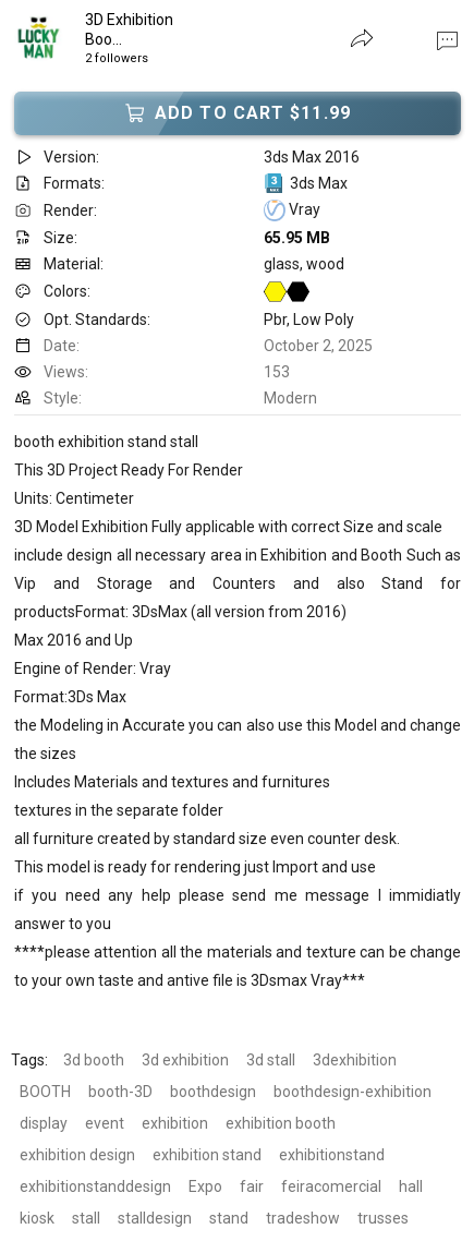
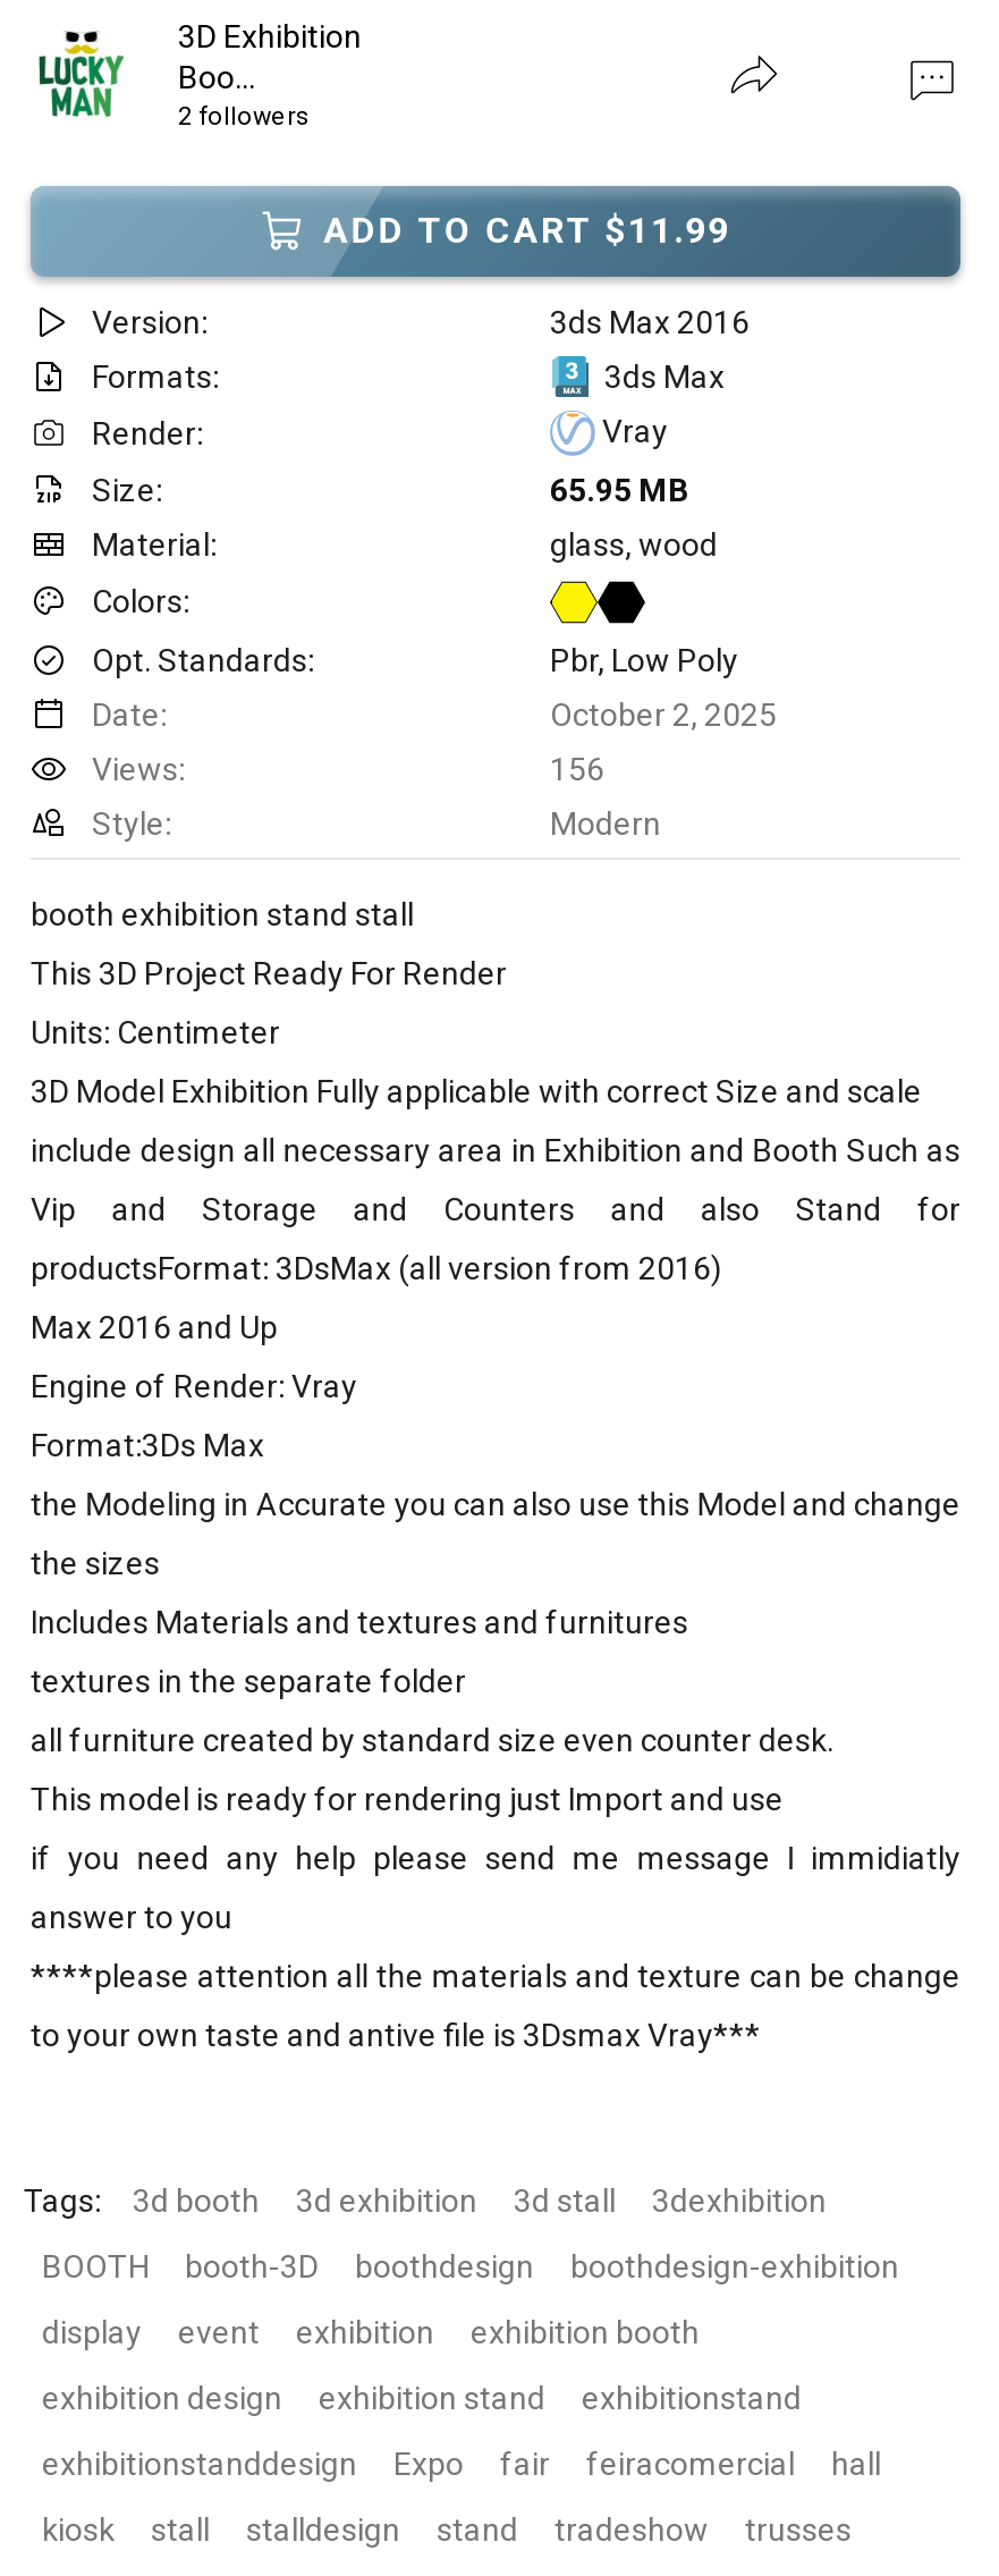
- 153
+ 156
